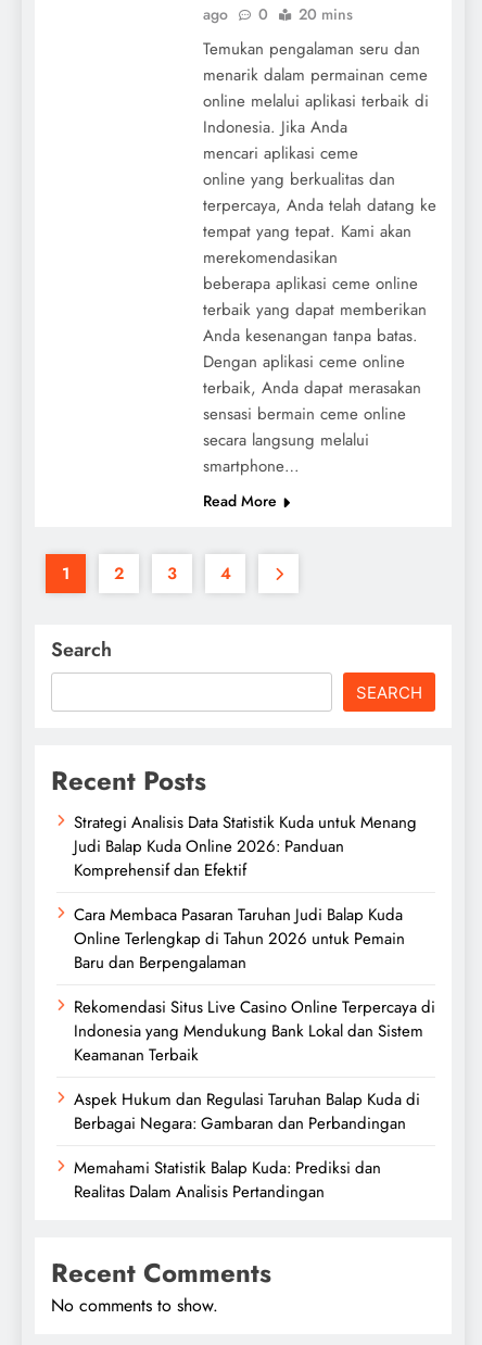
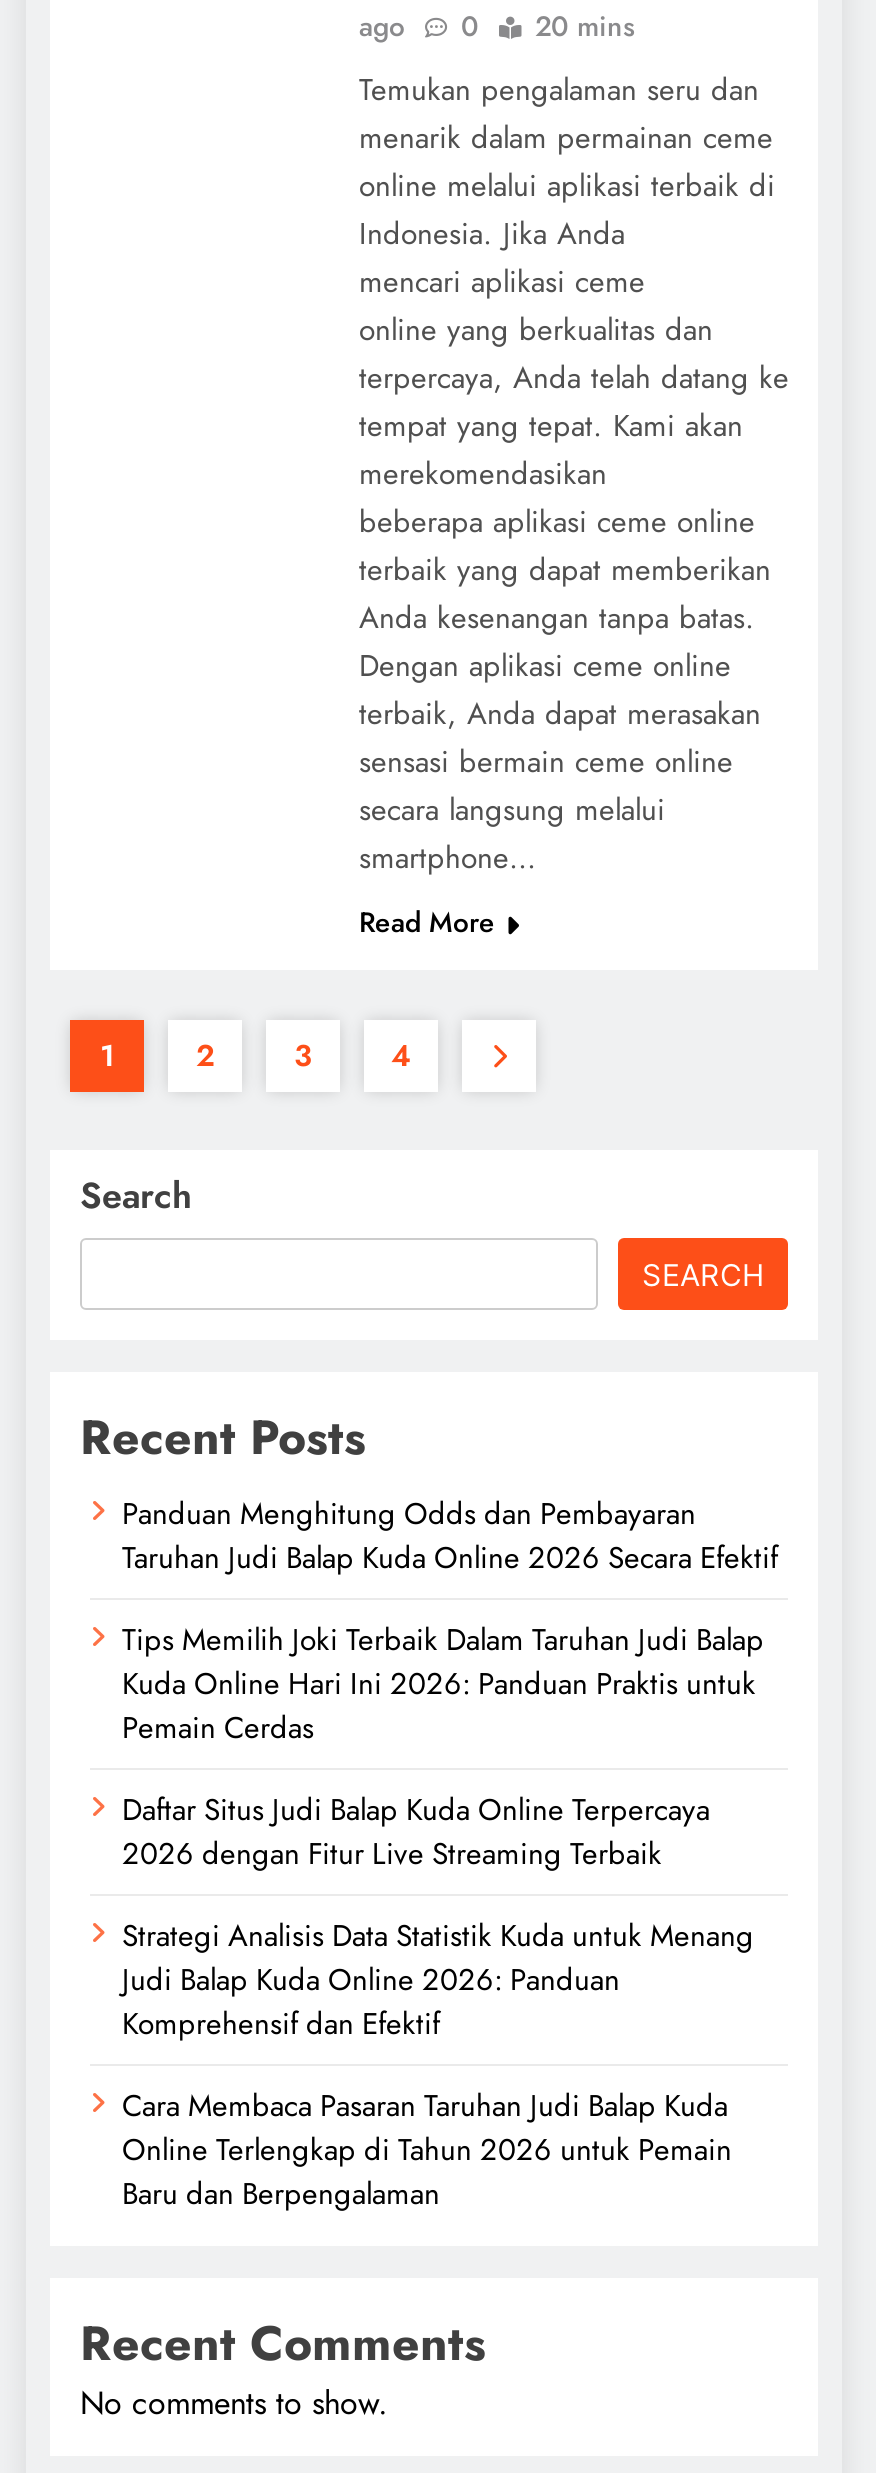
+ Panduan Menghitung Odds dan Pembayaran
+ Taruhan Judi Balap Kuda Online 2026 Secara Efektif
+ Tips Memilih Joki Terbaik Dalam Taruhan Judi Balap
+ Kuda Online Hari Ini 2026: Panduan Praktis untuk
+ Pemain Cerdas
+ Daftar Situs Judi Balap Kuda Online Terpercaya
+ 2026 dengan Fitur Live Streaming Terbaik

moved down: Strategi Analisis Data Statistik Kuda untuk Menang | Judi Balap Kuda Online 2026: Panduan | Komprehensif dan Efektif | Cara Membaca Pasaran Taruhan Judi Balap Kuda | Online Terlengkap di Tahun 2026 untuk Pemain | Baru dan Berpengalaman

- Rekomendasi Situs Live Casino Online Terpercaya di
- Indonesia yang Mendukung Bank Lokal dan Sistem
- Keamanan Terbaik
- Aspek Hukum dan Regulasi Taruhan Balap Kuda di
- Berbagai Negara: Gambaran dan Perbandingan
- Memahami Statistik Balap Kuda: Prediksi dan
- Realitas Dalam Analisis Pertandingan
